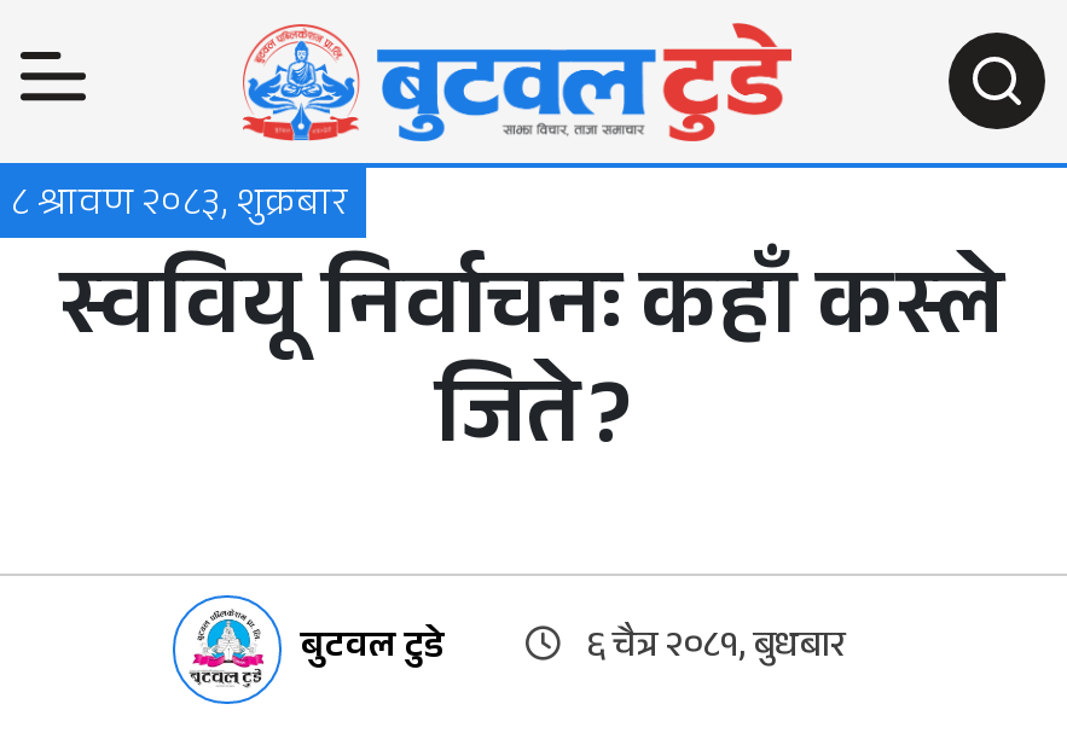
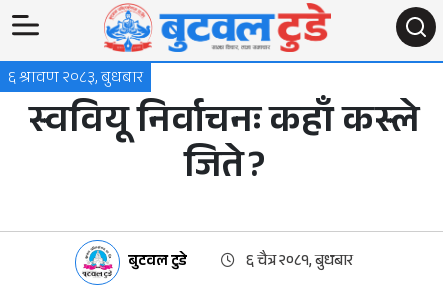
- ८ श्रावण २०८३, शुक्रबार
+ ६ श्रावण २०८३, बुधबार
